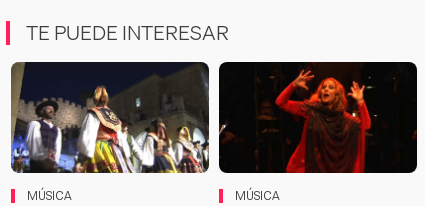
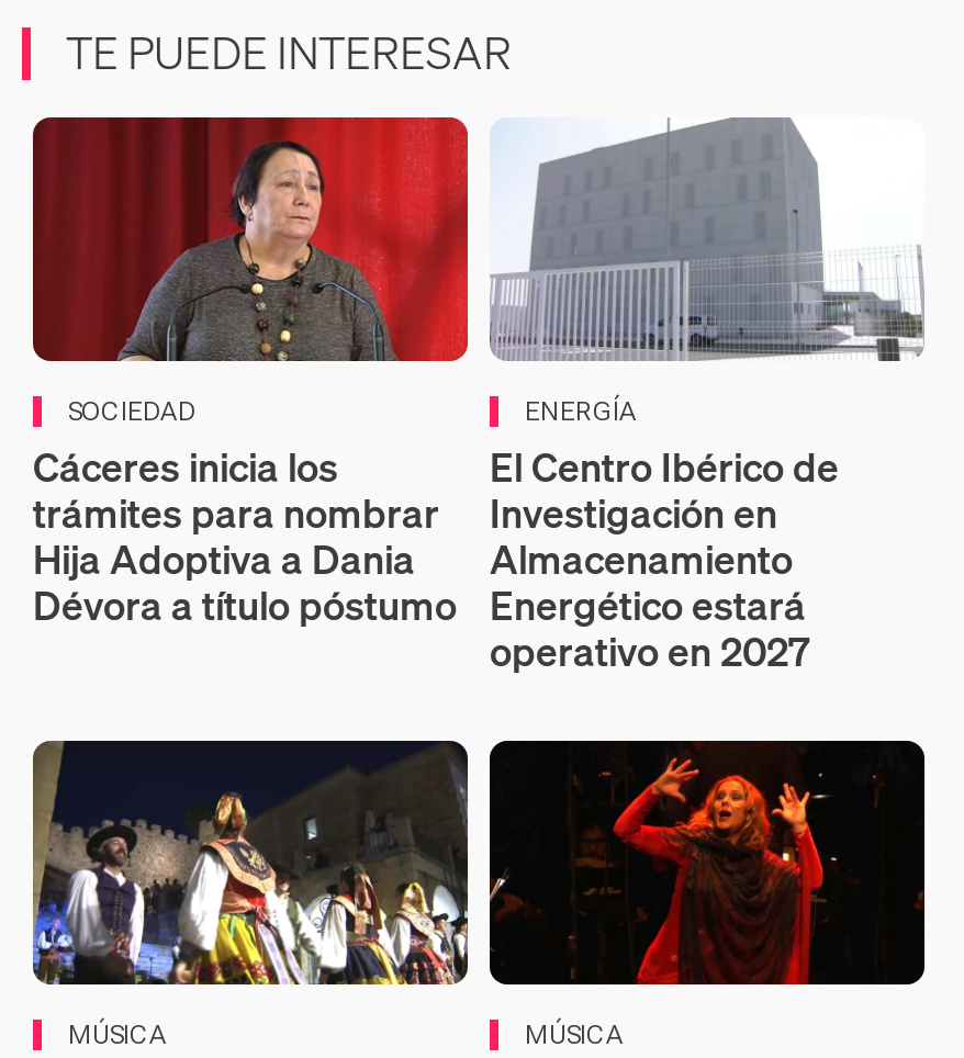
+ [image]
+ SOCIEDAD
+ Cáceres inicia los
+ trámites para nombrar
+ Hija Adoptiva a Dania
+ Dévora a título póstumo

+ [image]
+ ENERGÍA
+ El Centro Ibérico de
+ Investigación en
+ Almacenamiento
+ Energético estará
+ operativo en 2027
